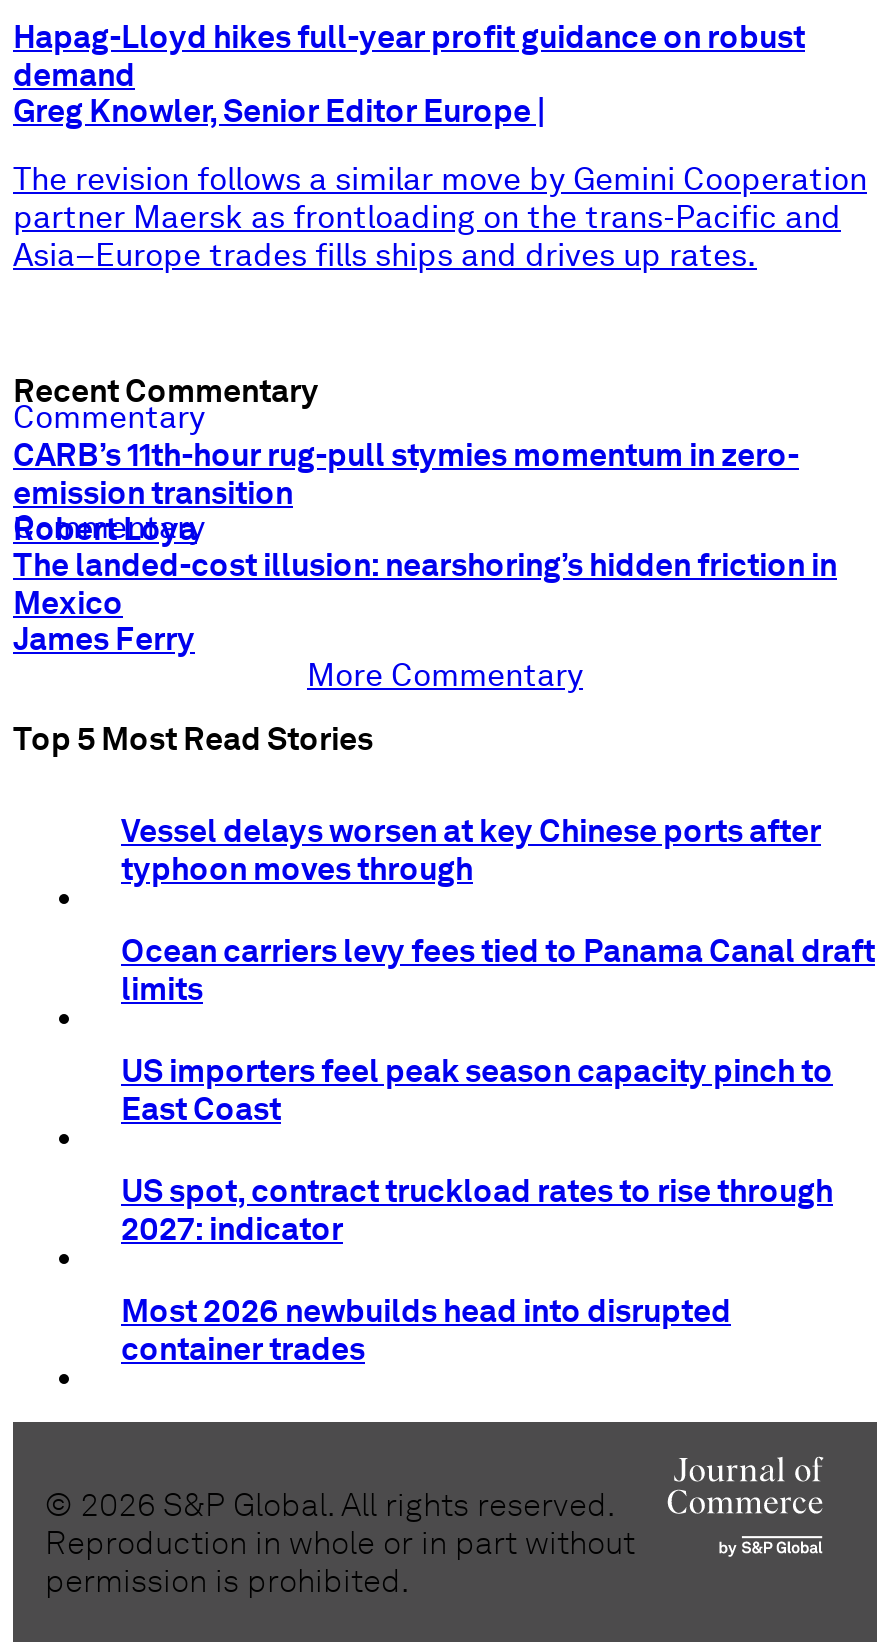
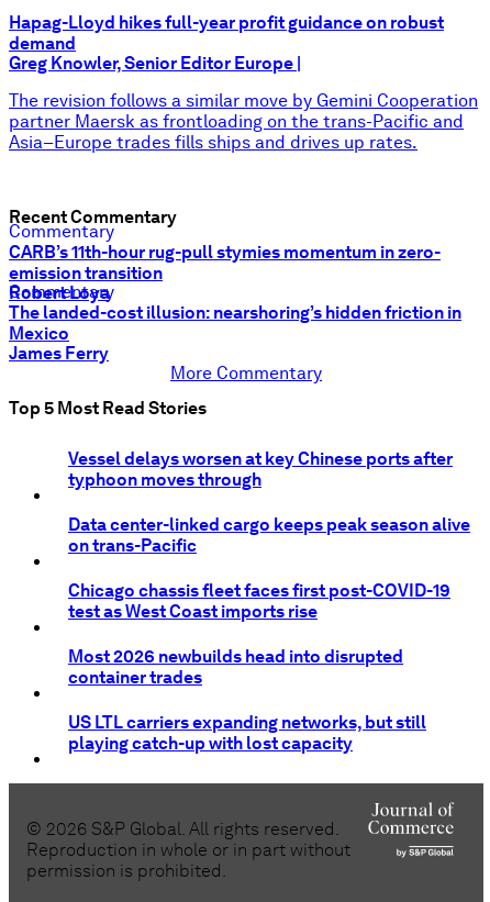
- Ocean carriers levy fees tied to Panama Canal draft
- limits
- US importers feel peak season capacity pinch to
- East Coast
- US spot, contract truckload rates to rise through
- 2027: indicator
+ Data center-linked cargo keeps peak season alive
+ on trans-Pacific
+ Chicago chassis fleet faces first post-COVID-19
+ test as West Coast imports rise

moved up: Most 2026 newbuilds head into disrupted | container trades

+ US LTL carriers expanding networks, but still
+ playing catch-up with lost capacity
